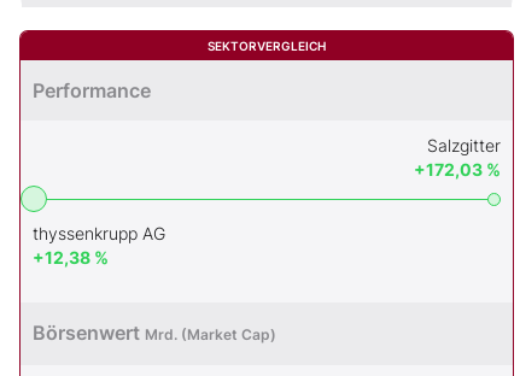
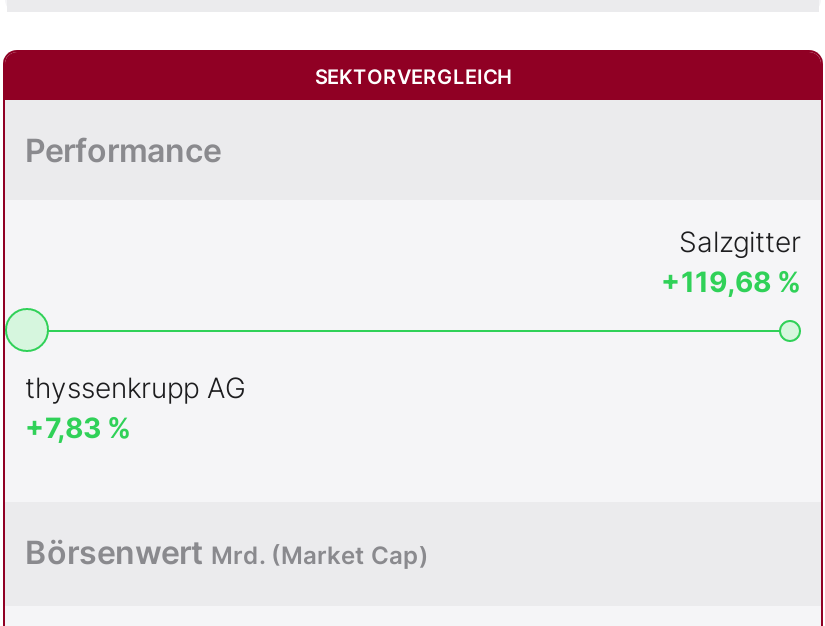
- +172,03 %
+ +119,68 %

- +12,38 %
+ +7,83 %
